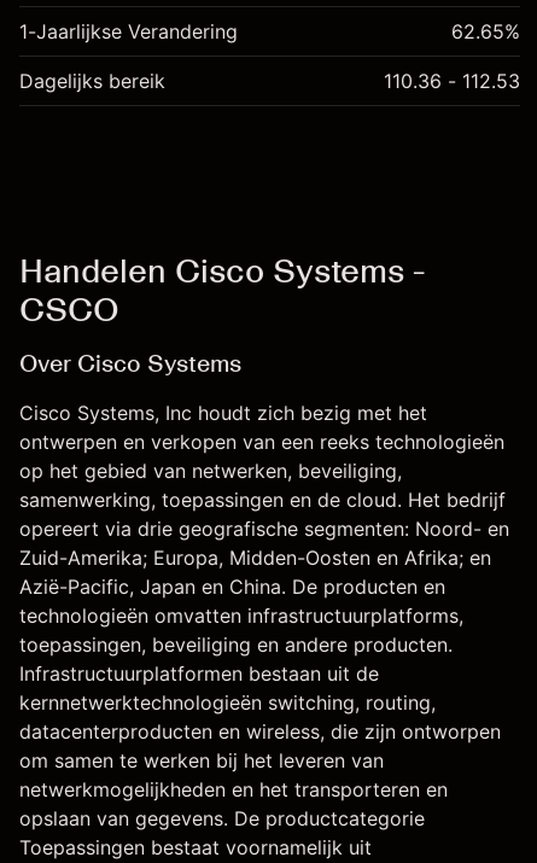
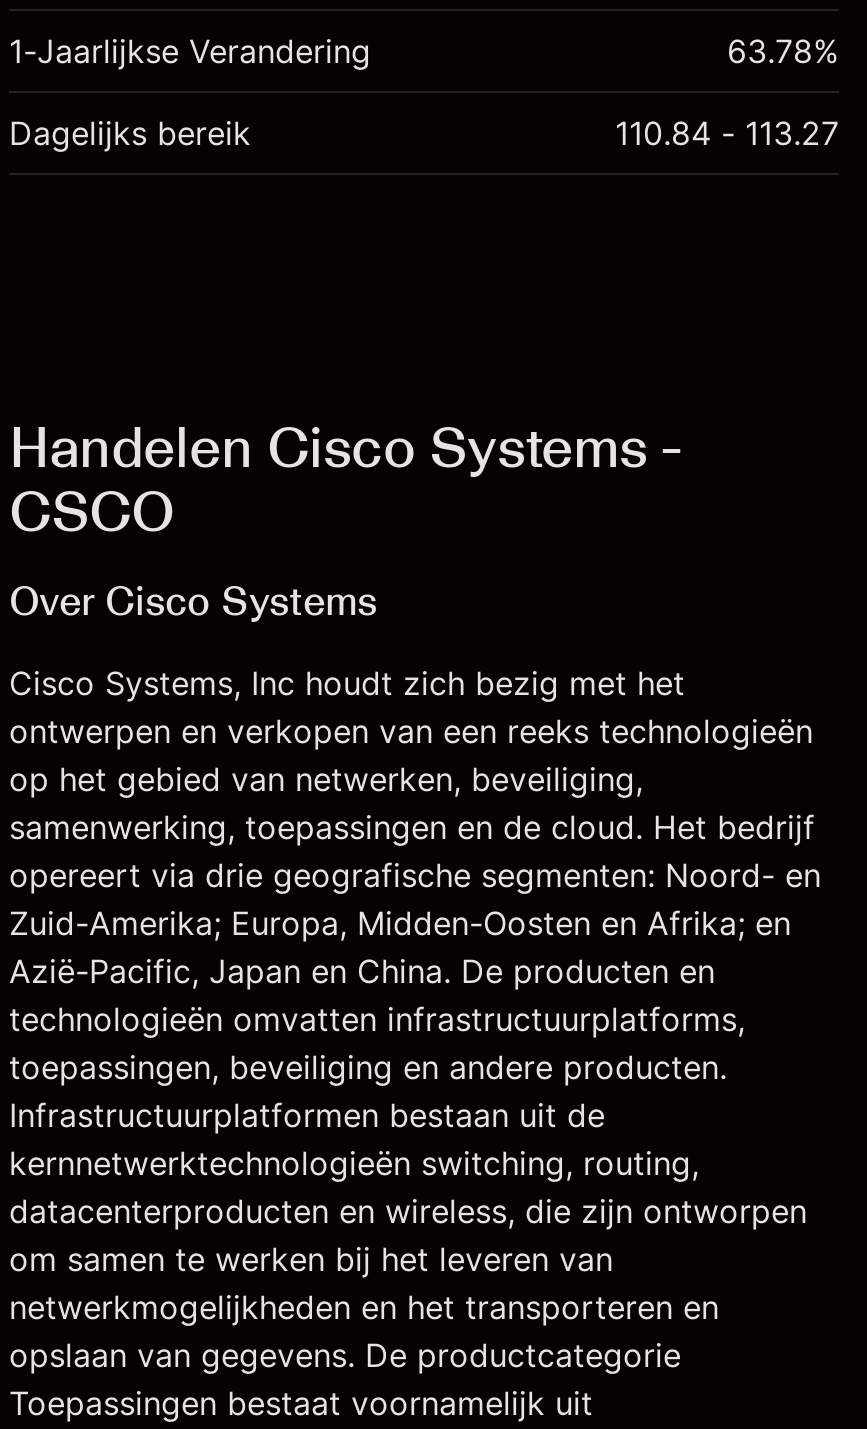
- 62.65%
+ 63.78%

- 110.36 - 112.53
+ 110.84 - 113.27
